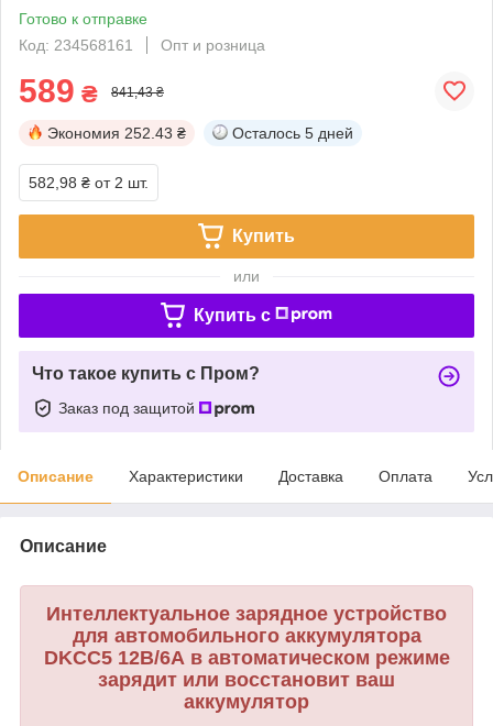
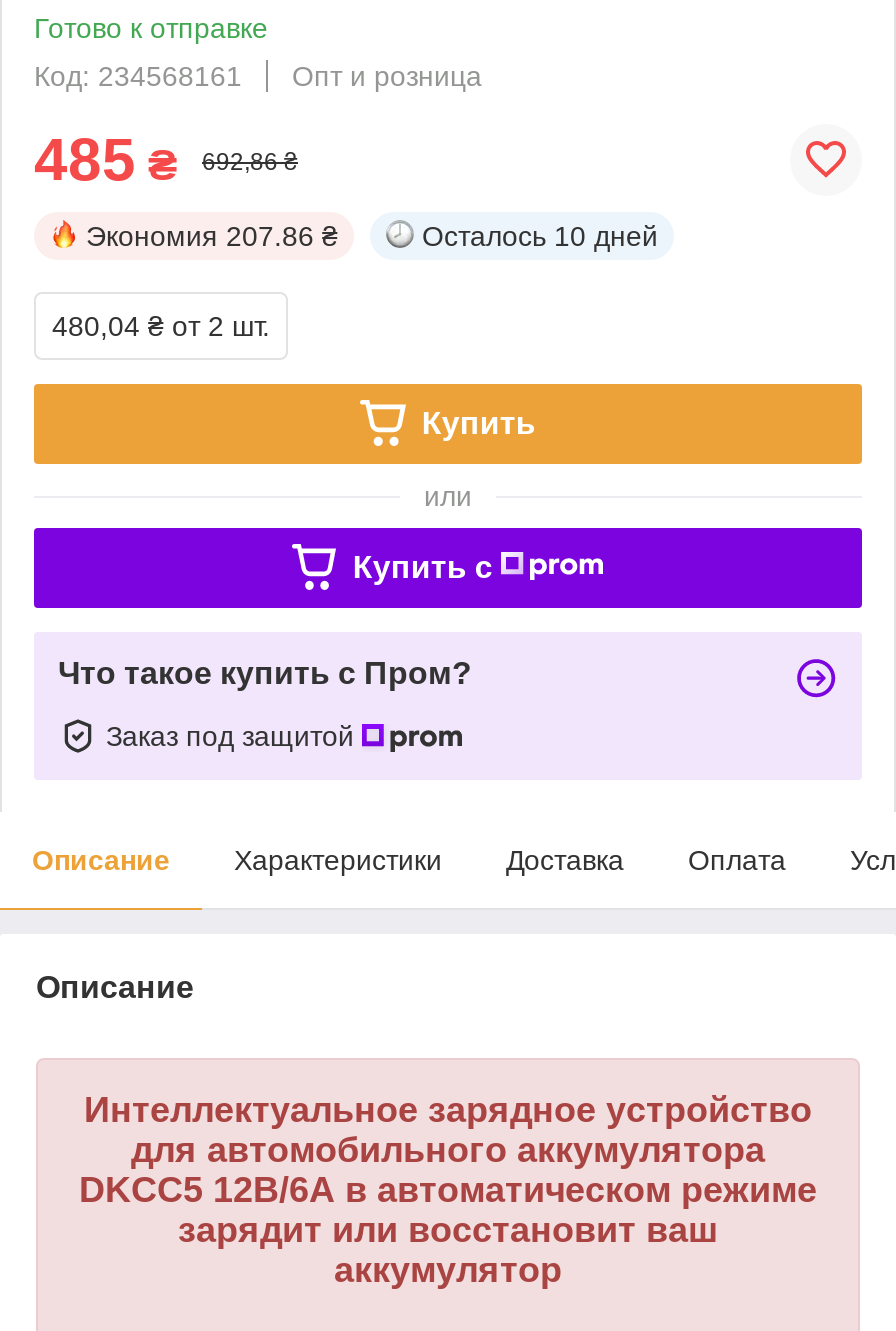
- 589 ₴
+ 485 ₴

- 841,43 ₴
+ 692,86 ₴

- Экономия 252.43 ₴
+ Экономия 207.86 ₴

- Осталось 5 дней
+ Осталось 10 дней

- 582,98 ₴ от 2 шт.
+ 480,04 ₴ от 2 шт.
